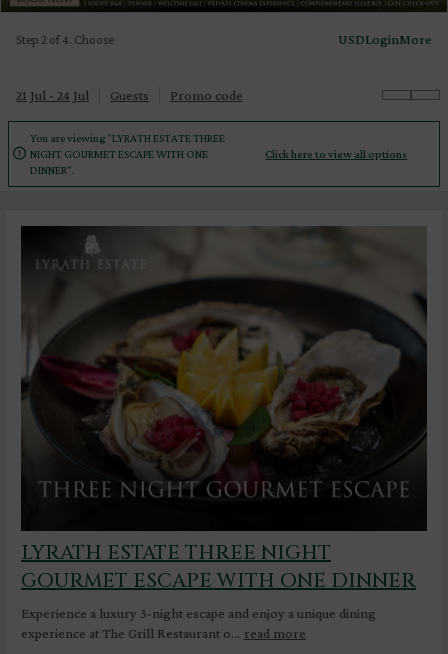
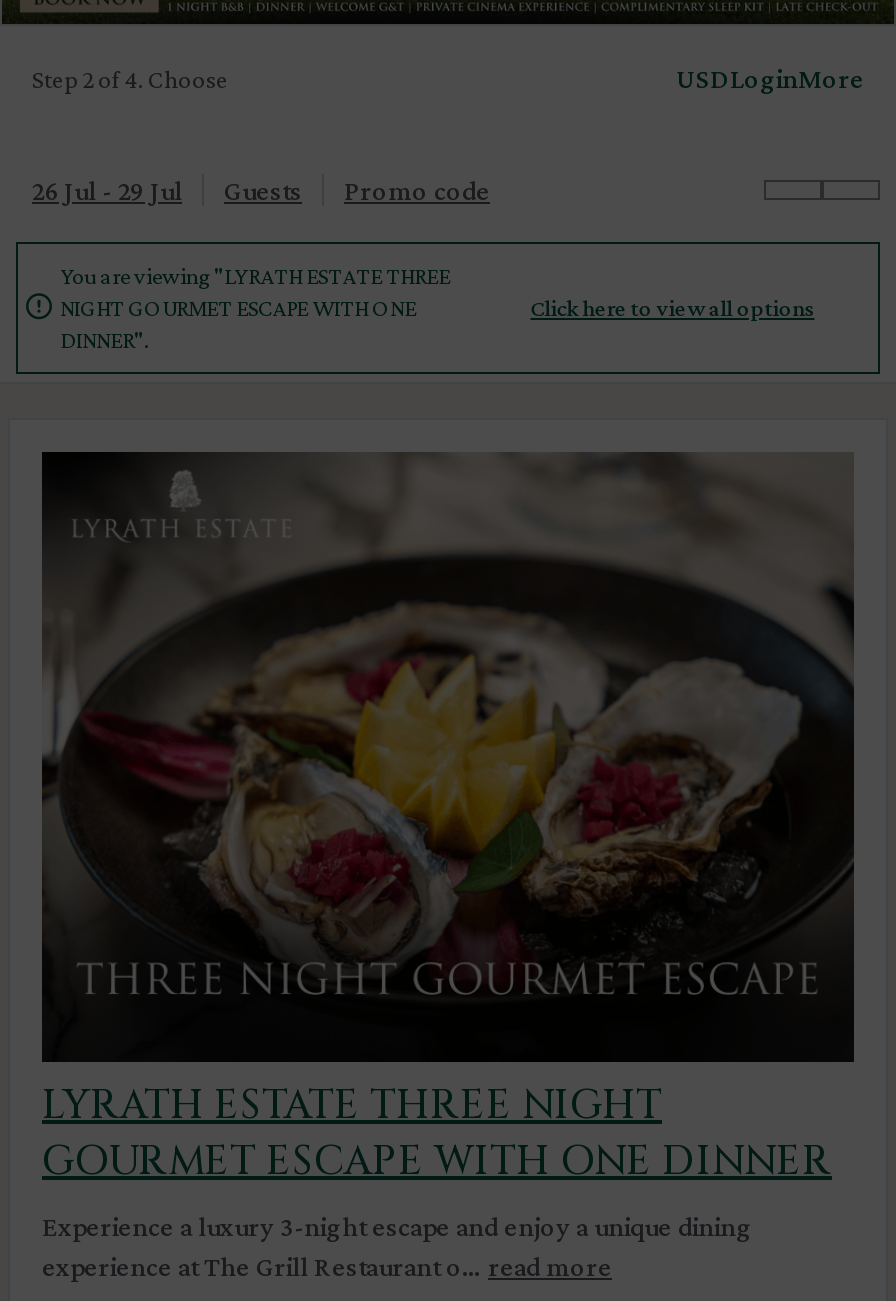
- 21 Jul - 24 Jul Guests Promo code
+ 26 Jul - 29 Jul Guests Promo code
